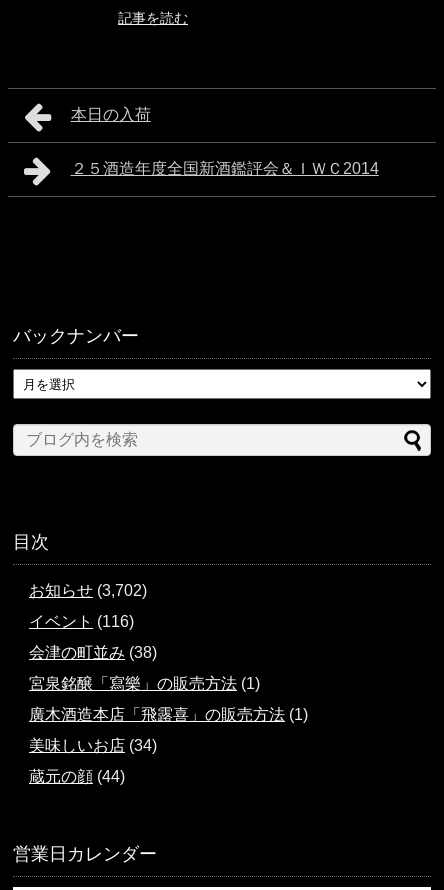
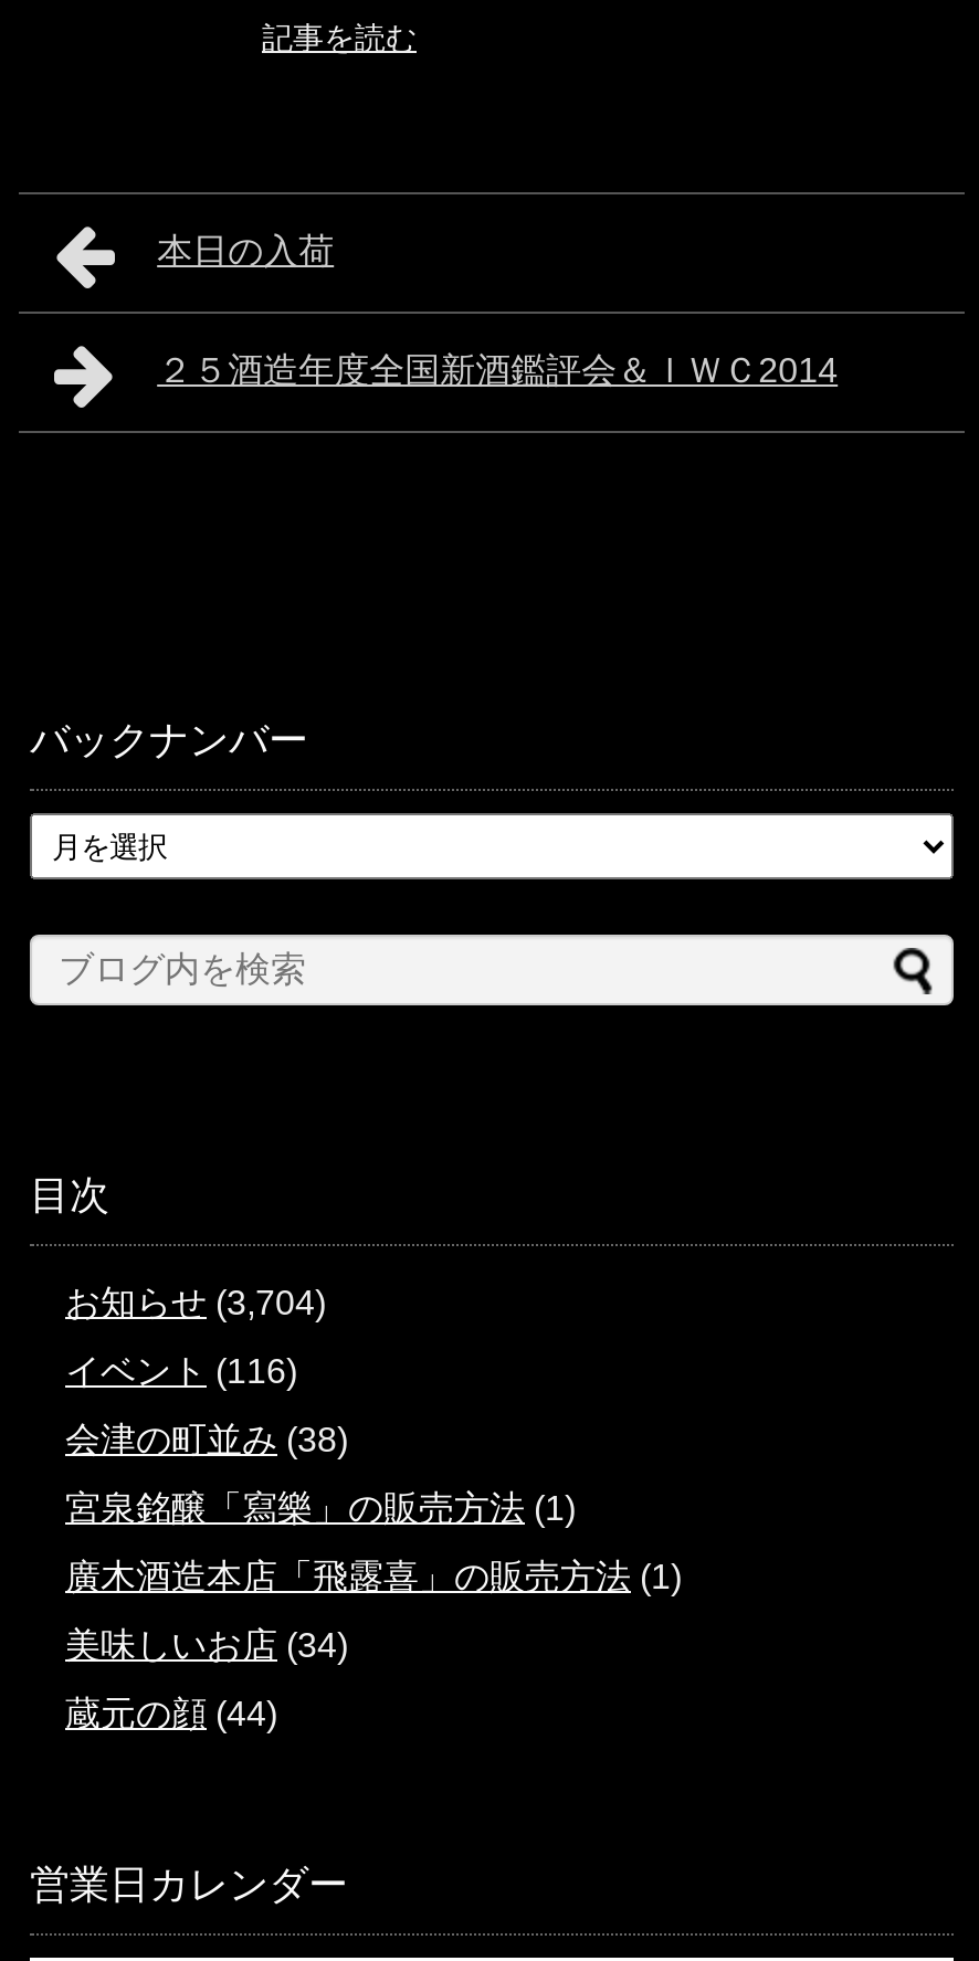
- お知らせ(3,702)
+ お知らせ(3,704)
